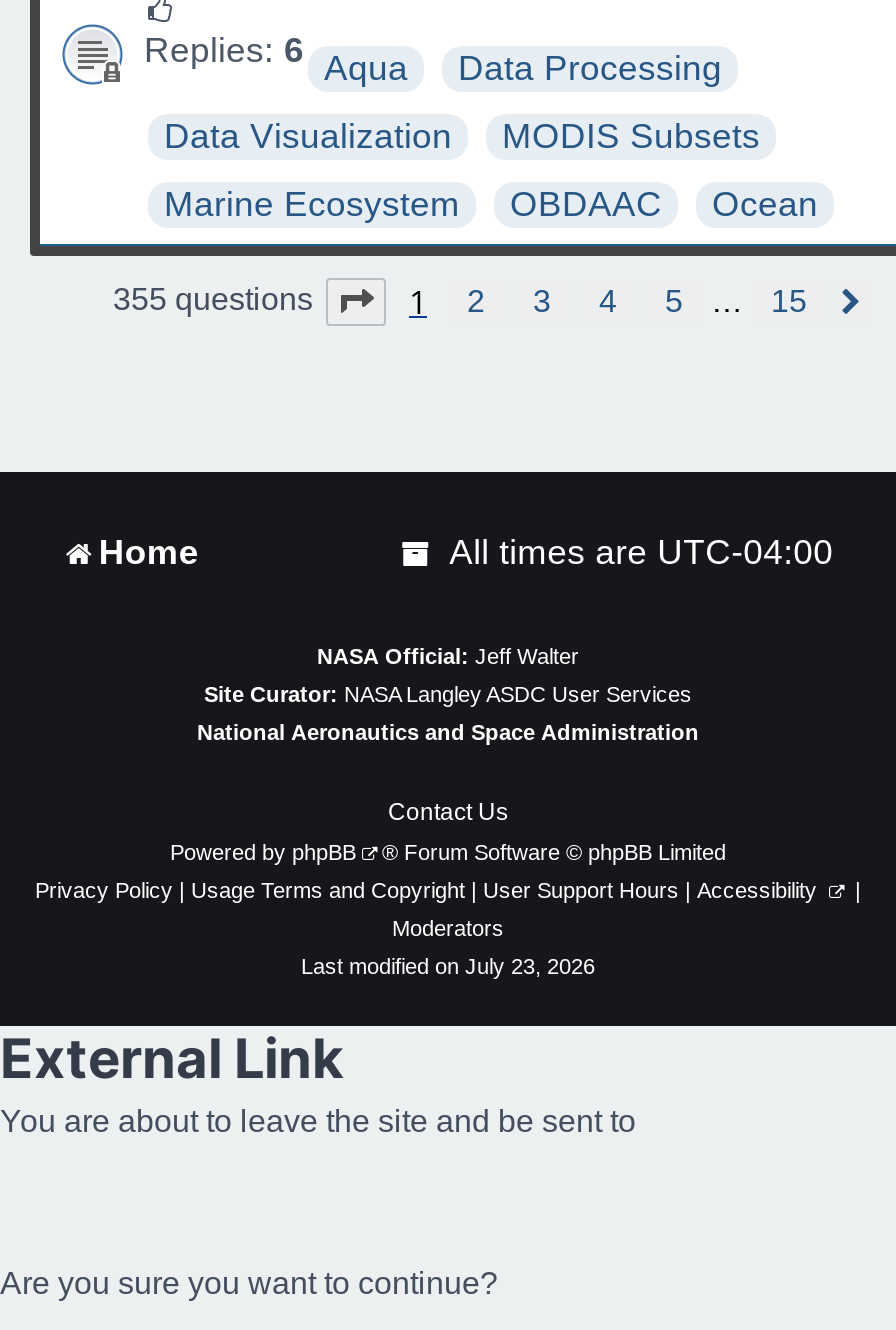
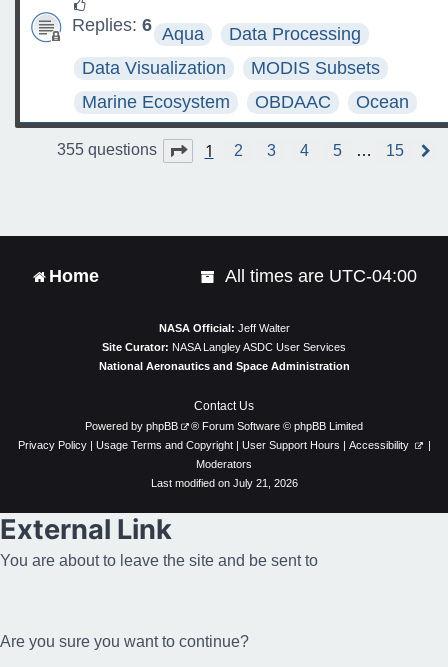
- Last modified on July 23, 2026
+ Last modified on July 21, 2026
